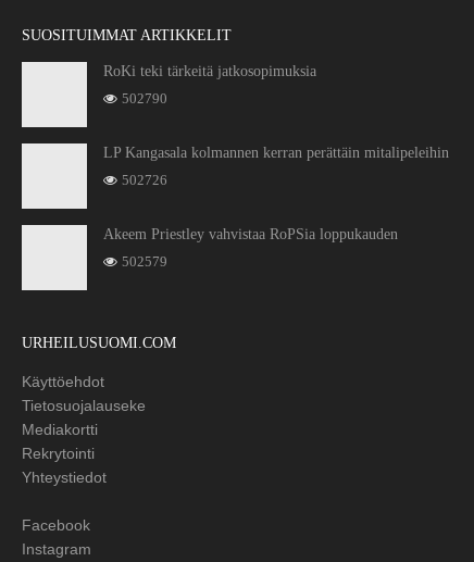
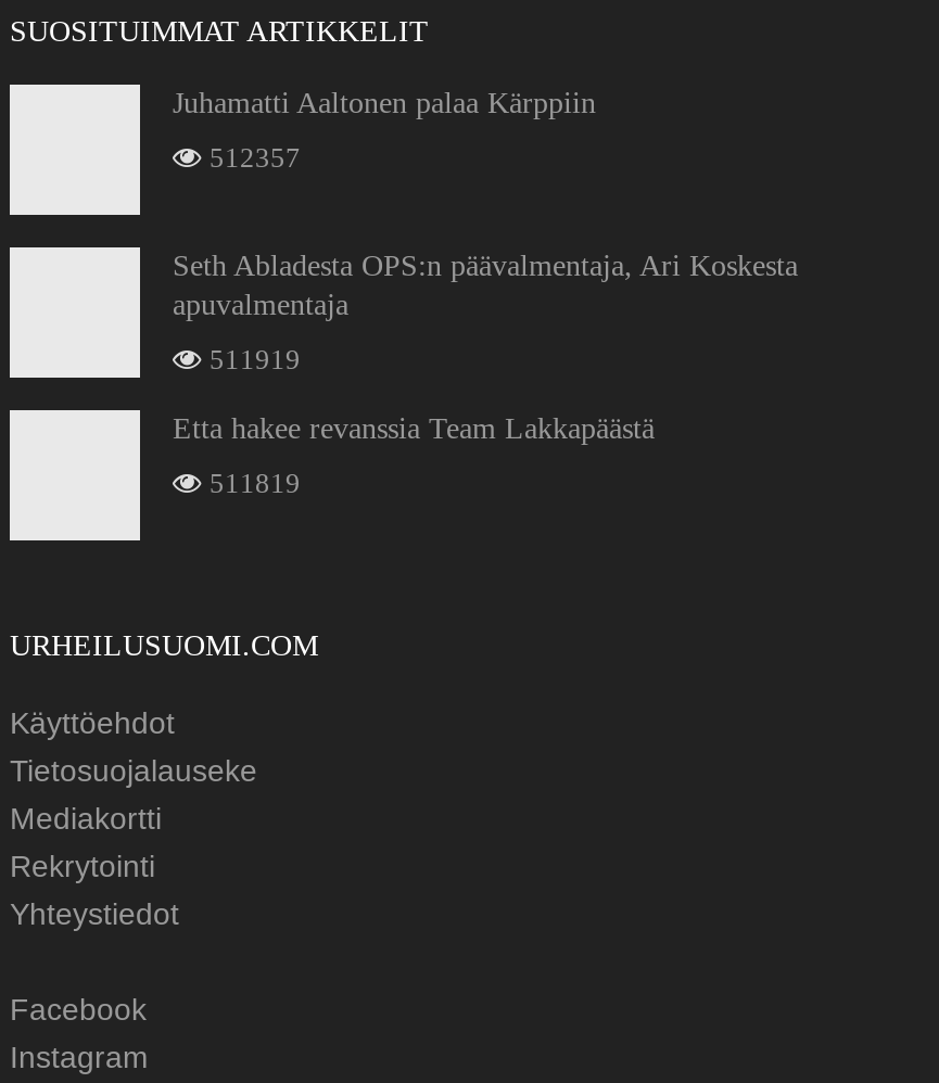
- RoKi teki tärkeitä jatkosopimuksia
+ Juhamatti Aaltonen palaa Kärppiin

- 502790
+ 512357

- LP Kangasala kolmannen kerran perättäin mitalipeleihin
+ Seth Abladesta OPS:n päävalmentaja, Ari Koskesta
+ apuvalmentaja

- 502726
+ 511919

- Akeem Priestley vahvistaa RoPSia loppukauden
+ Etta hakee revanssia Team Lakkapäästä

- 502579
+ 511819
